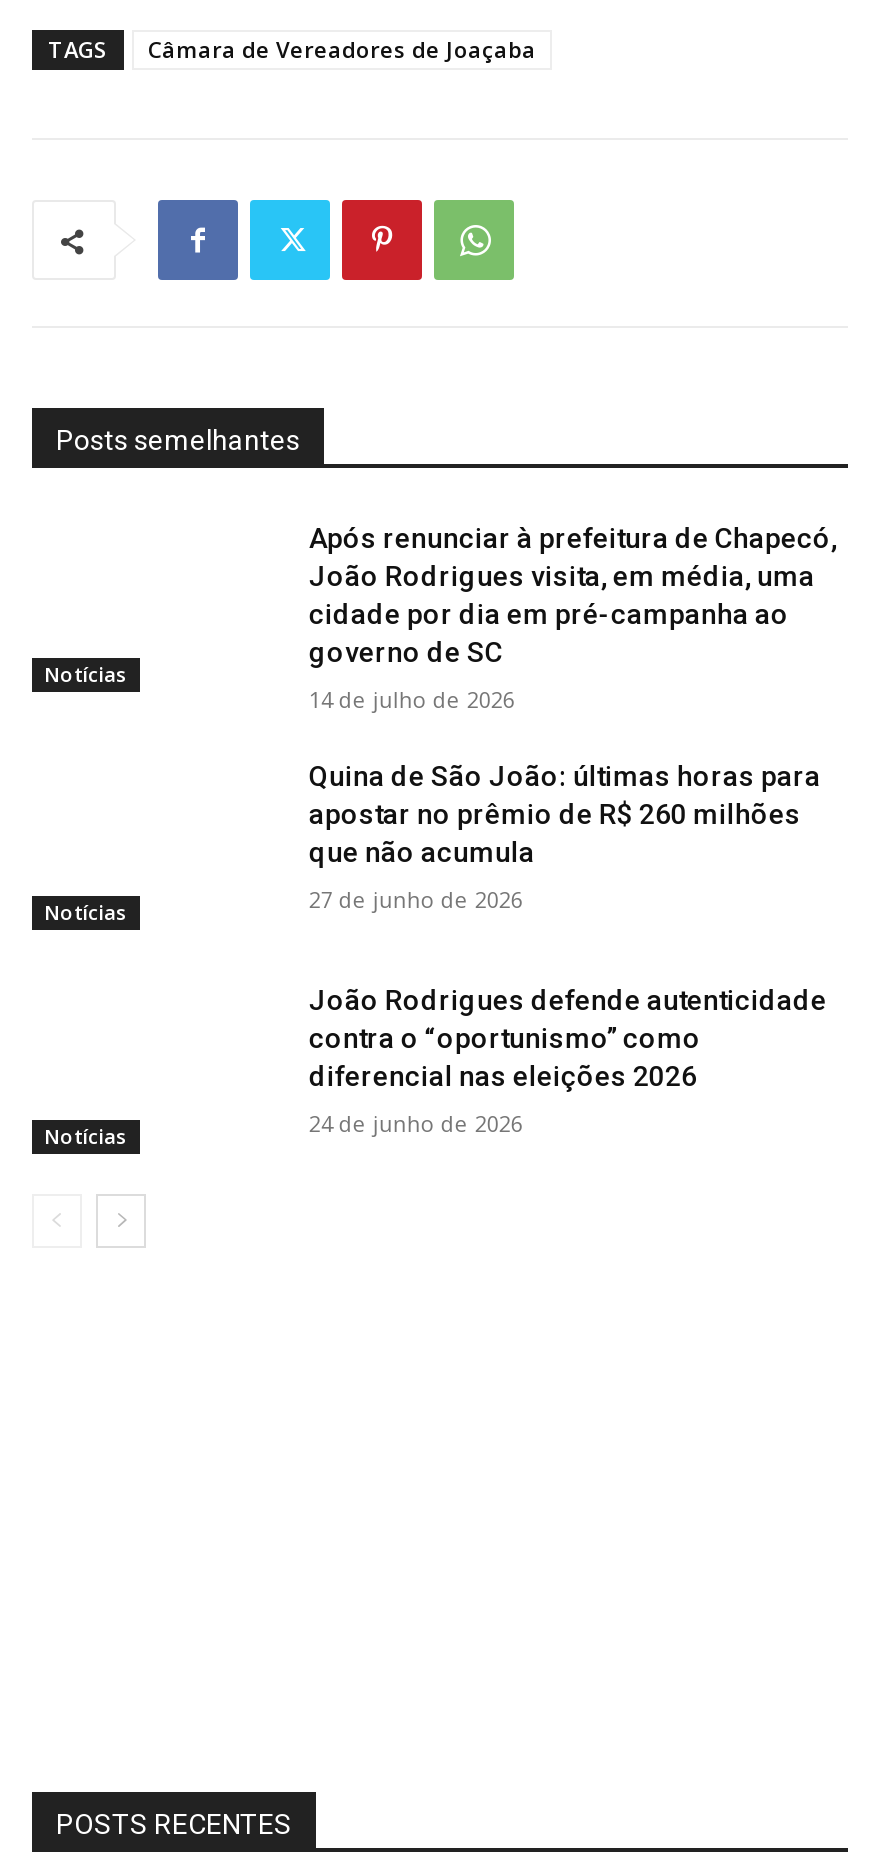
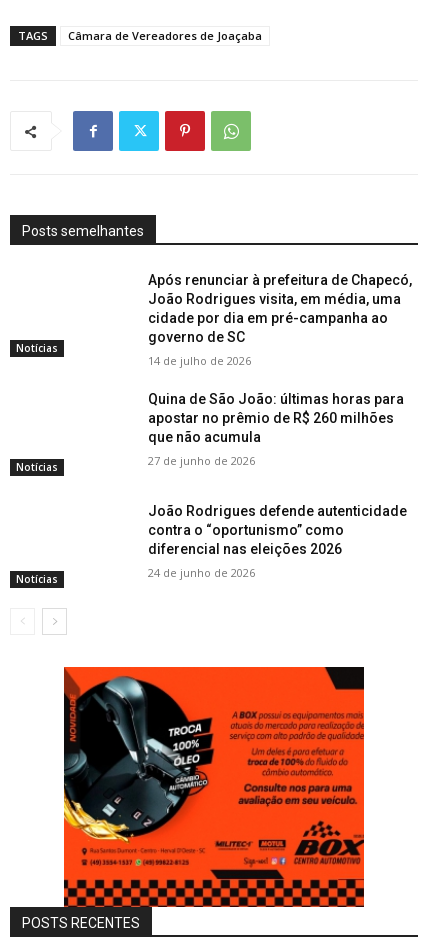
+ [image]
